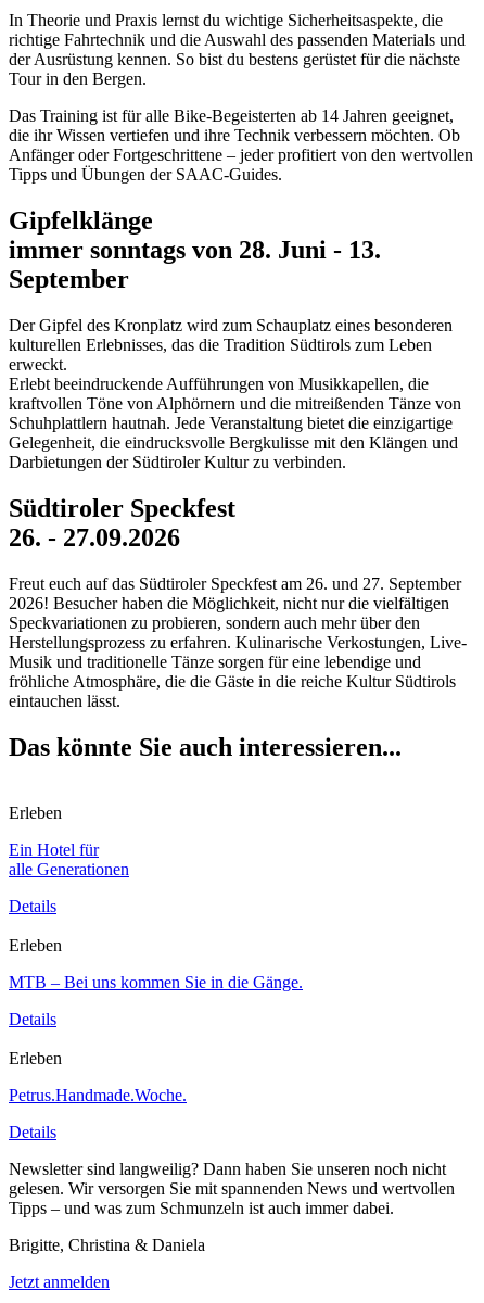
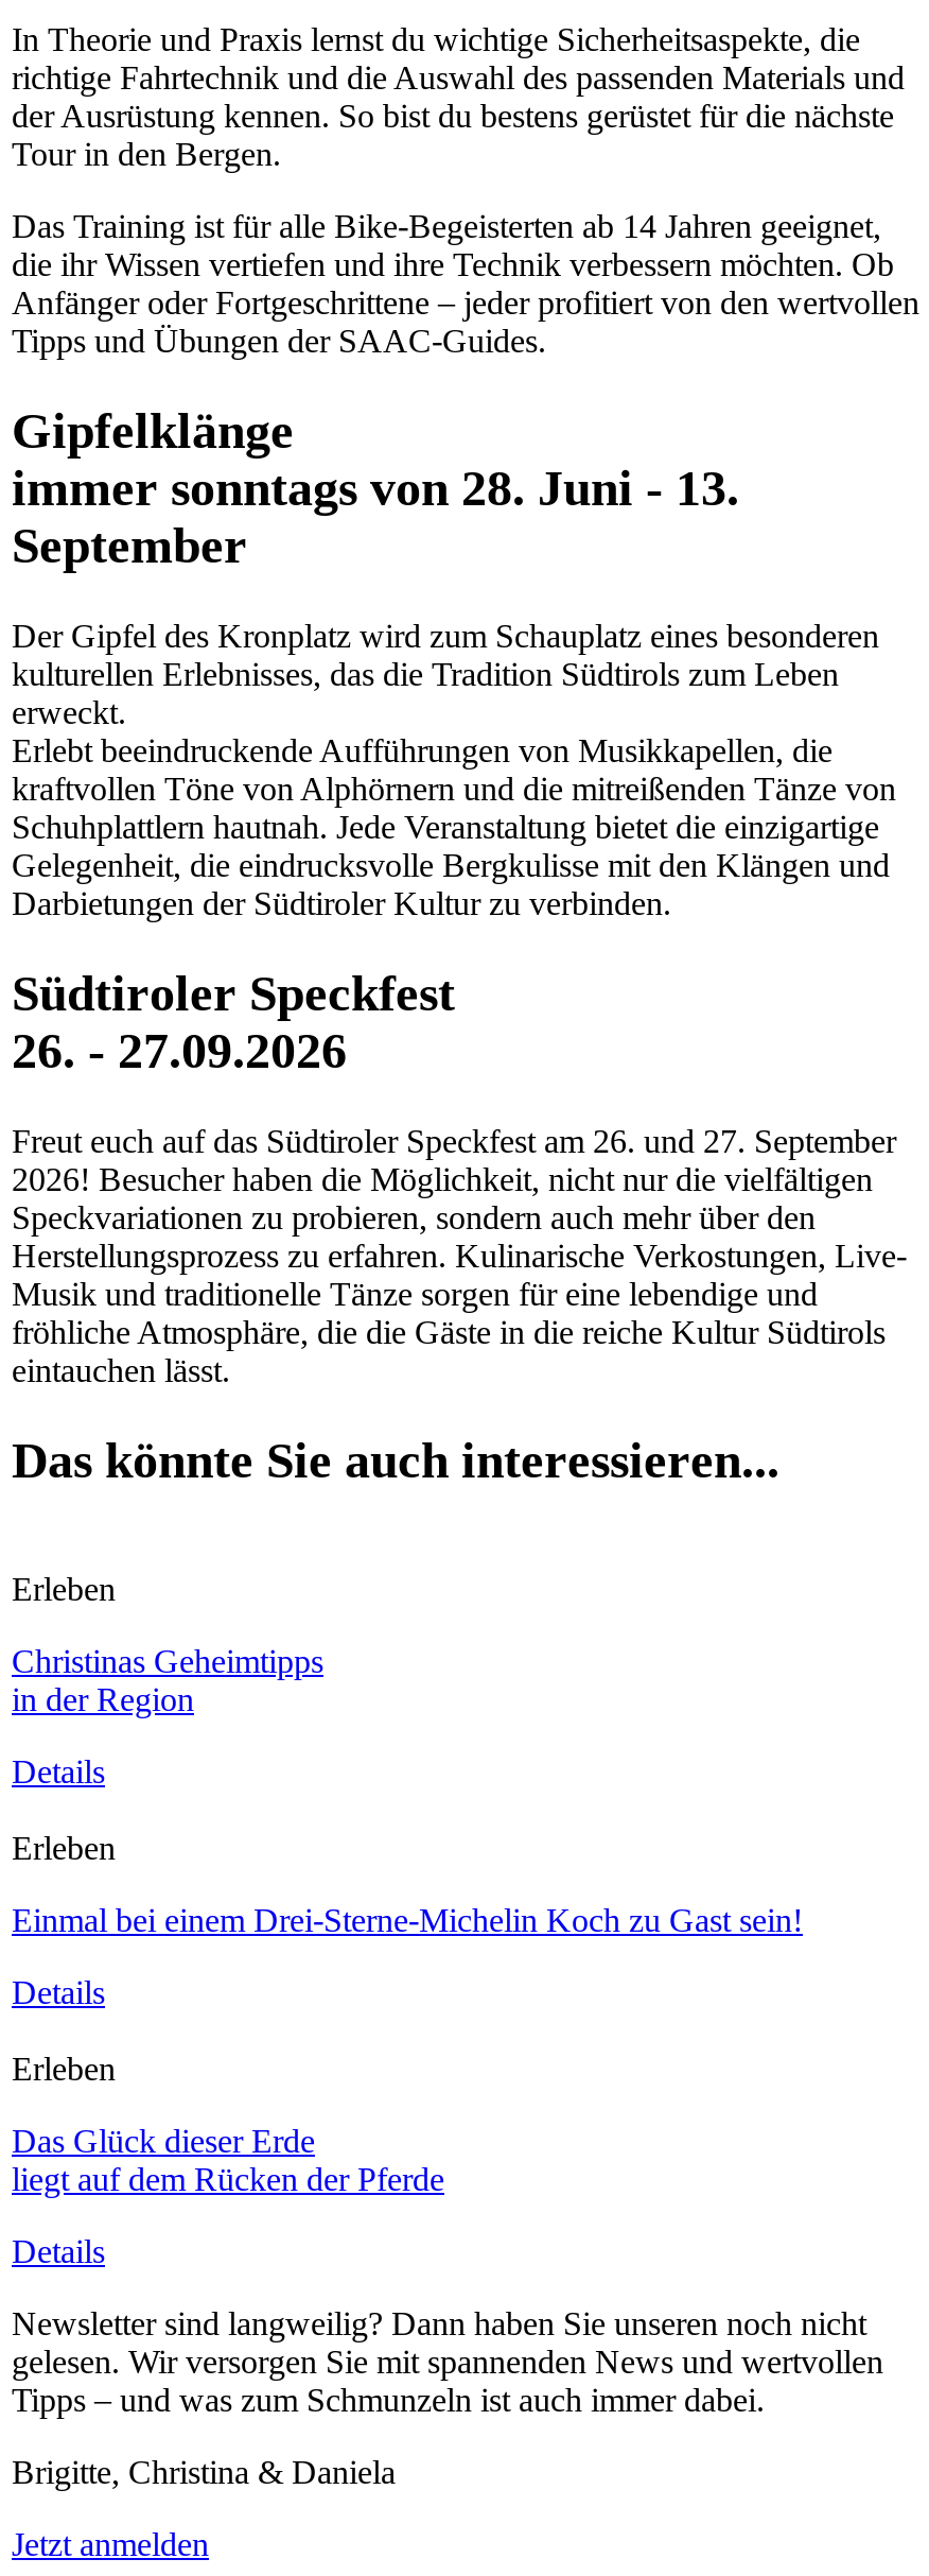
- Ein Hotel für
- alle Generationen
+ Christinas Geheimtipps
+ in der Region

- MTB – Bei uns kommen Sie in die Gänge.
+ Einmal bei einem Drei-Sterne-Michelin Koch zu Gast sein!

- Petrus.Handmade.Woche.
+ Das Glück dieser Erde
+ liegt auf dem Rücken der Pferde
